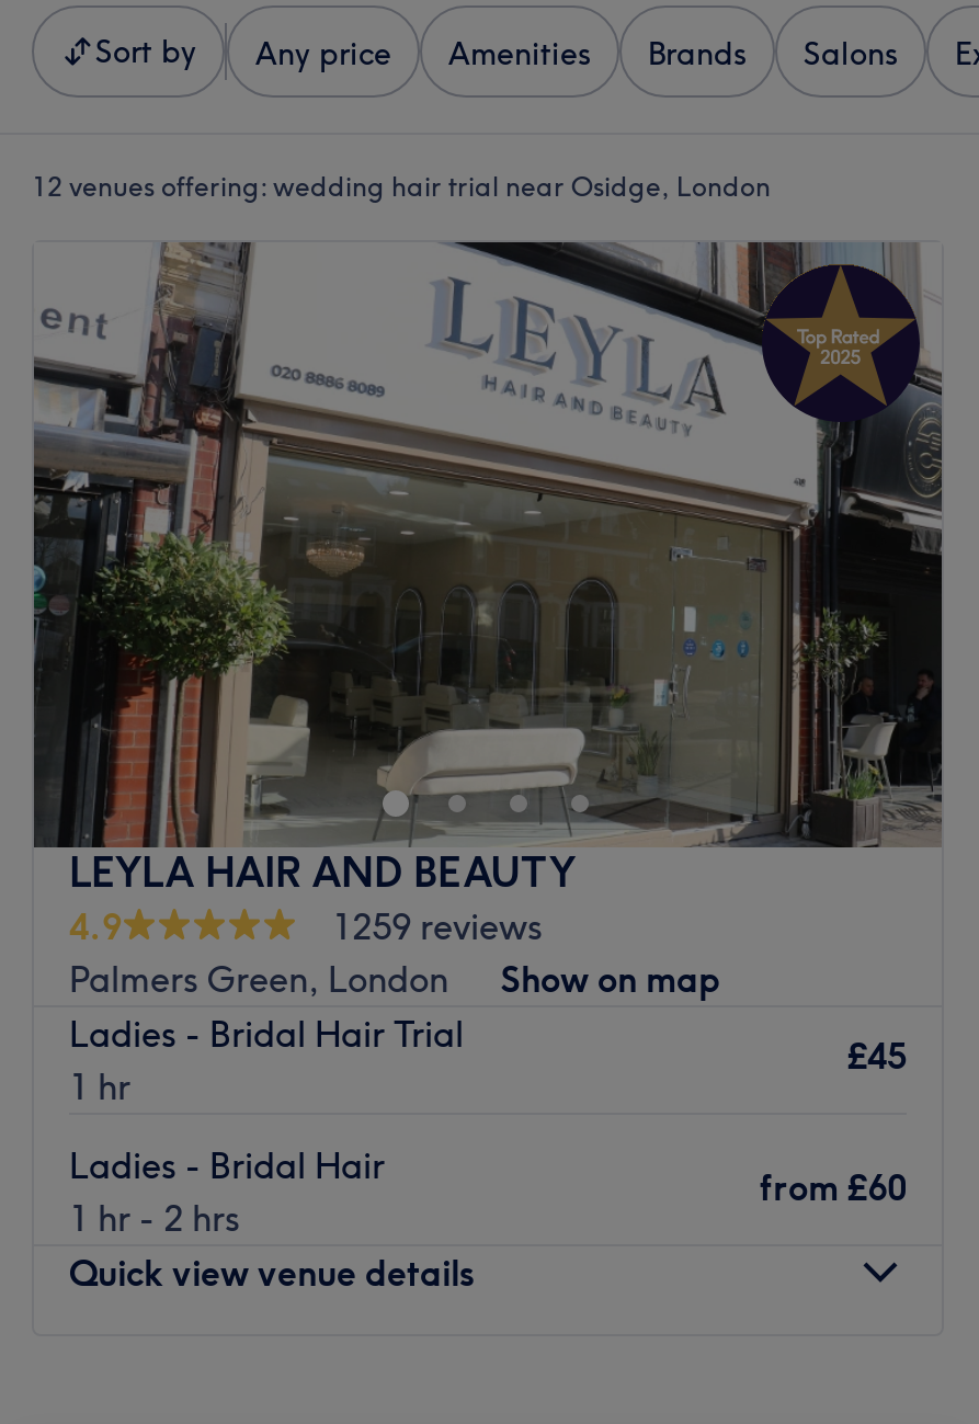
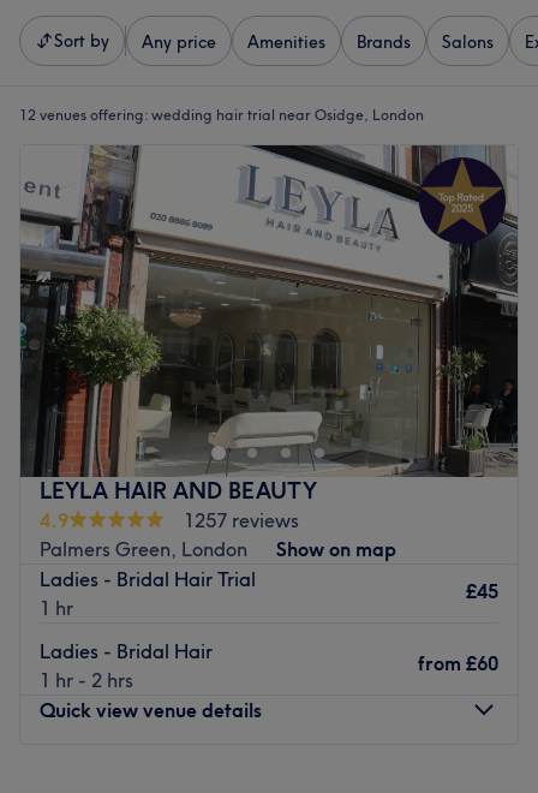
- 1259 reviews
+ 1257 reviews
